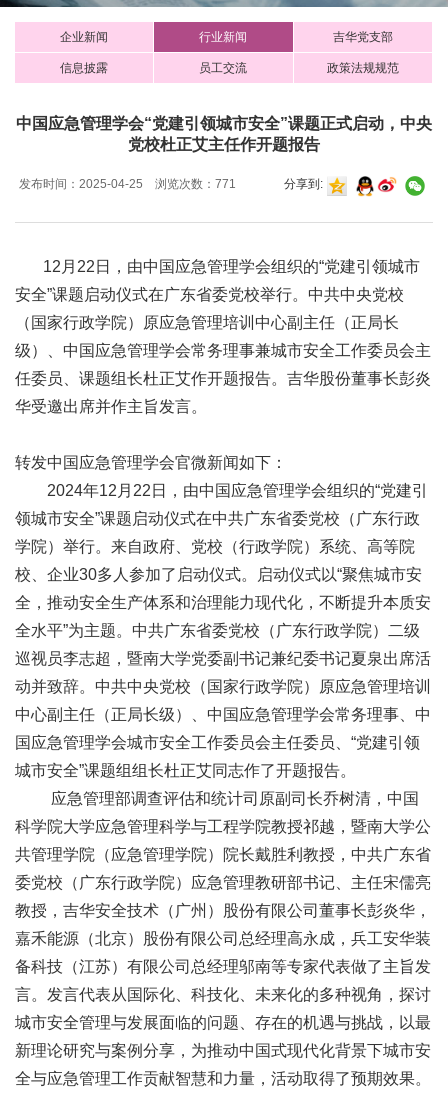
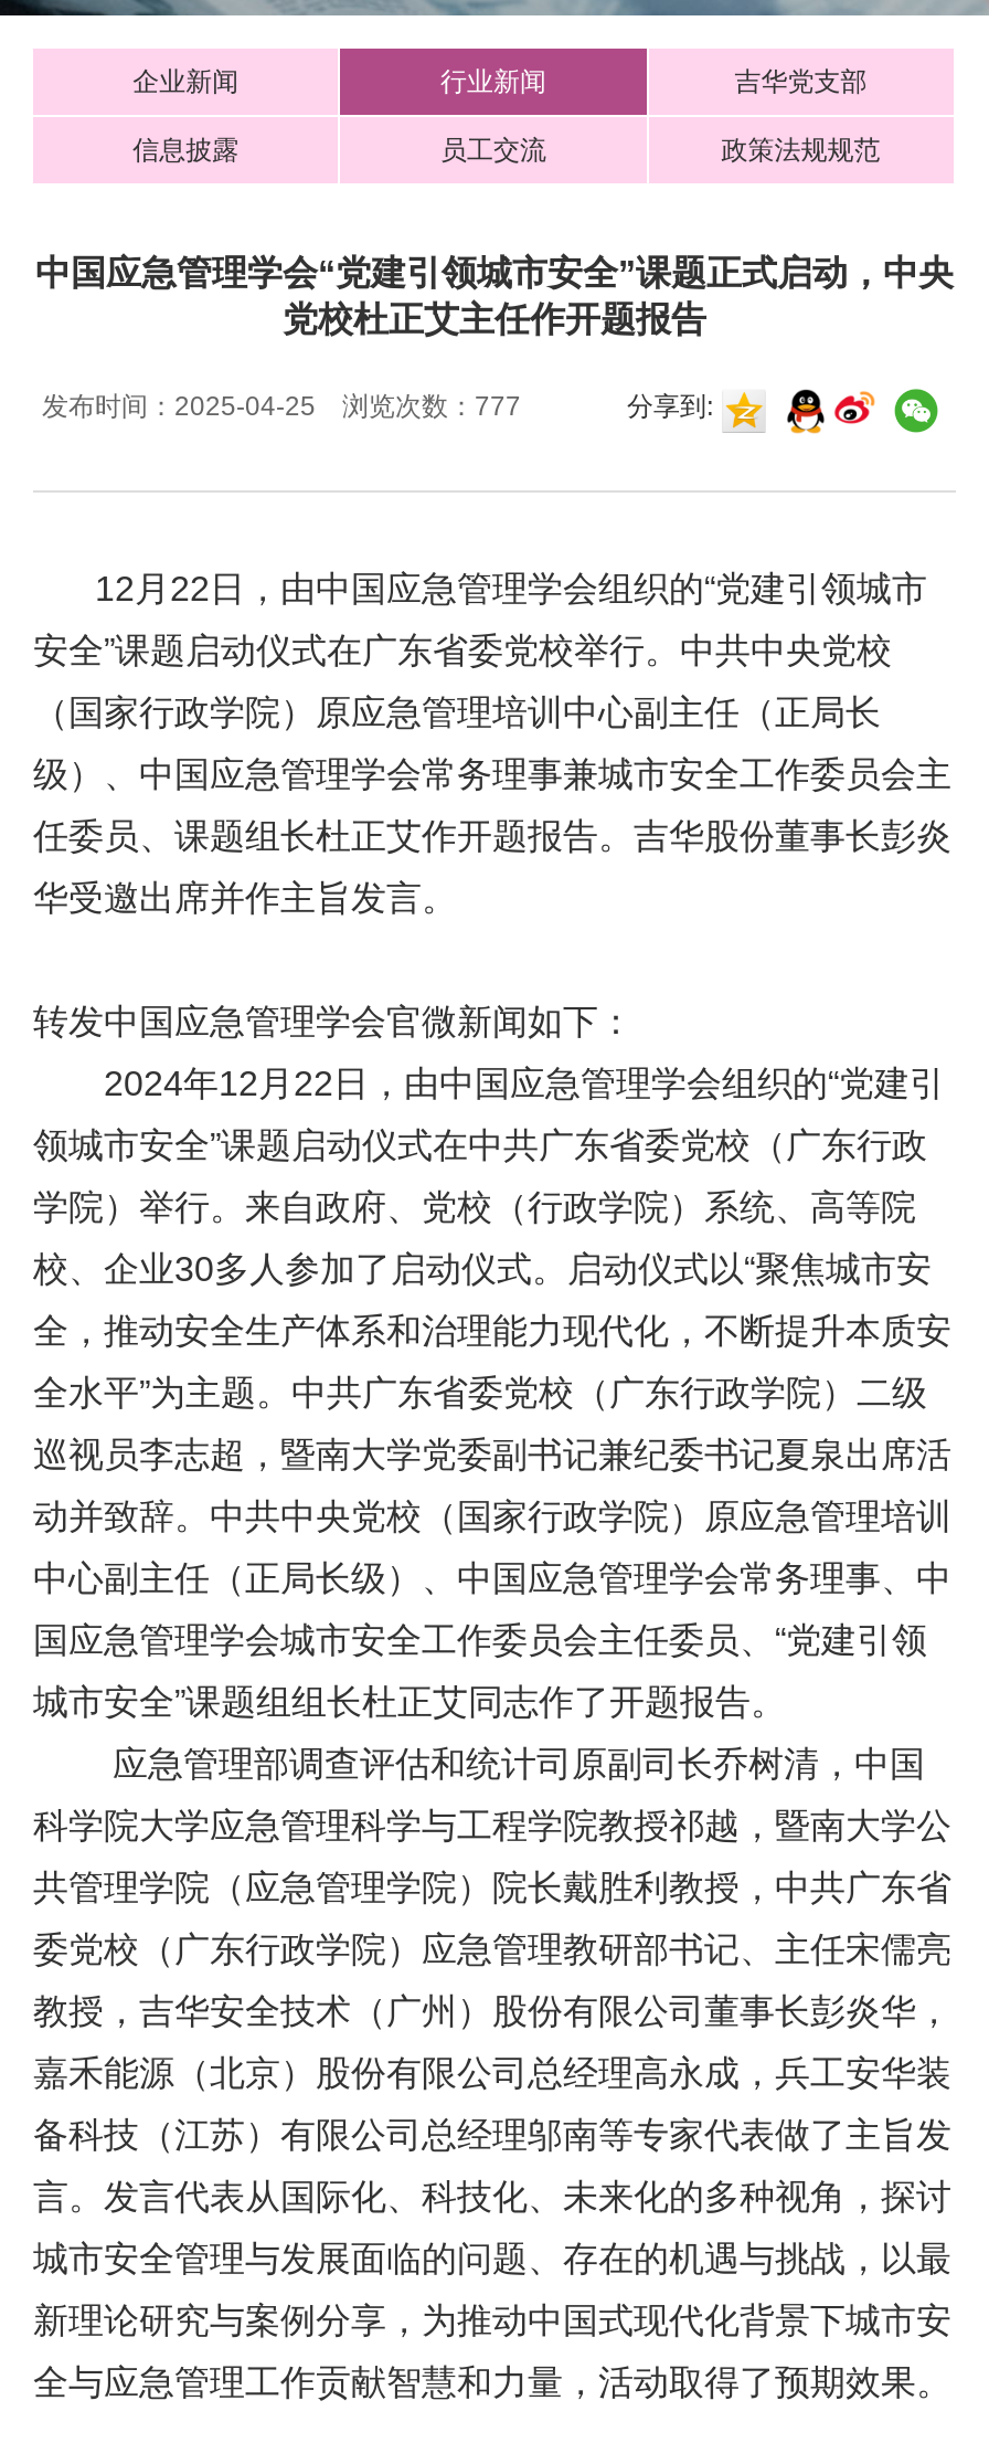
- 发布时间：2025-04-25 浏览次数：771
+ 发布时间：2025-04-25 浏览次数：777
